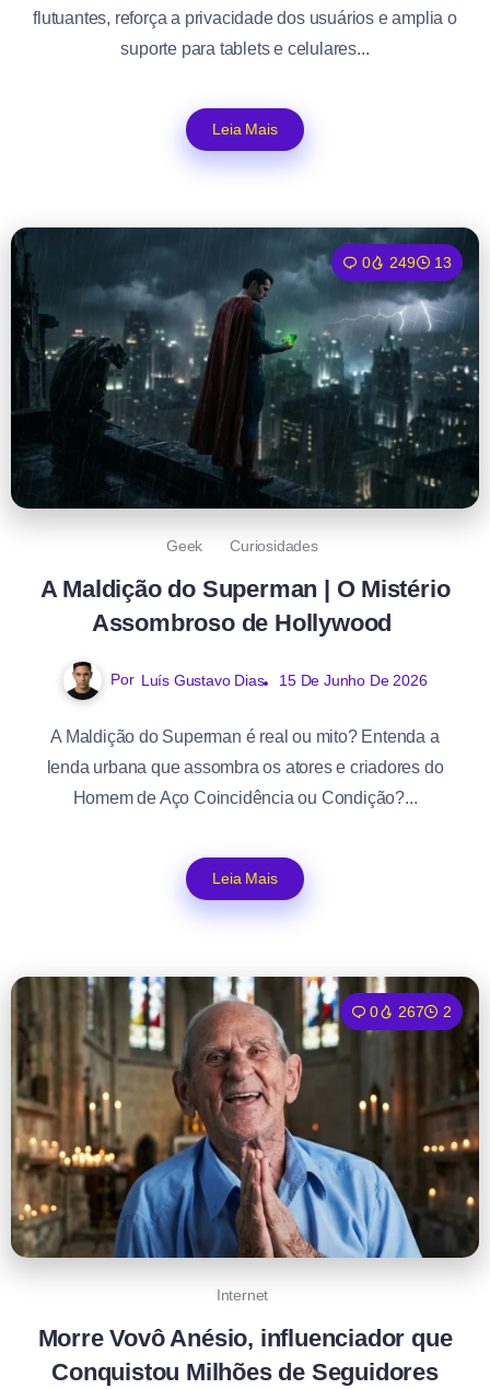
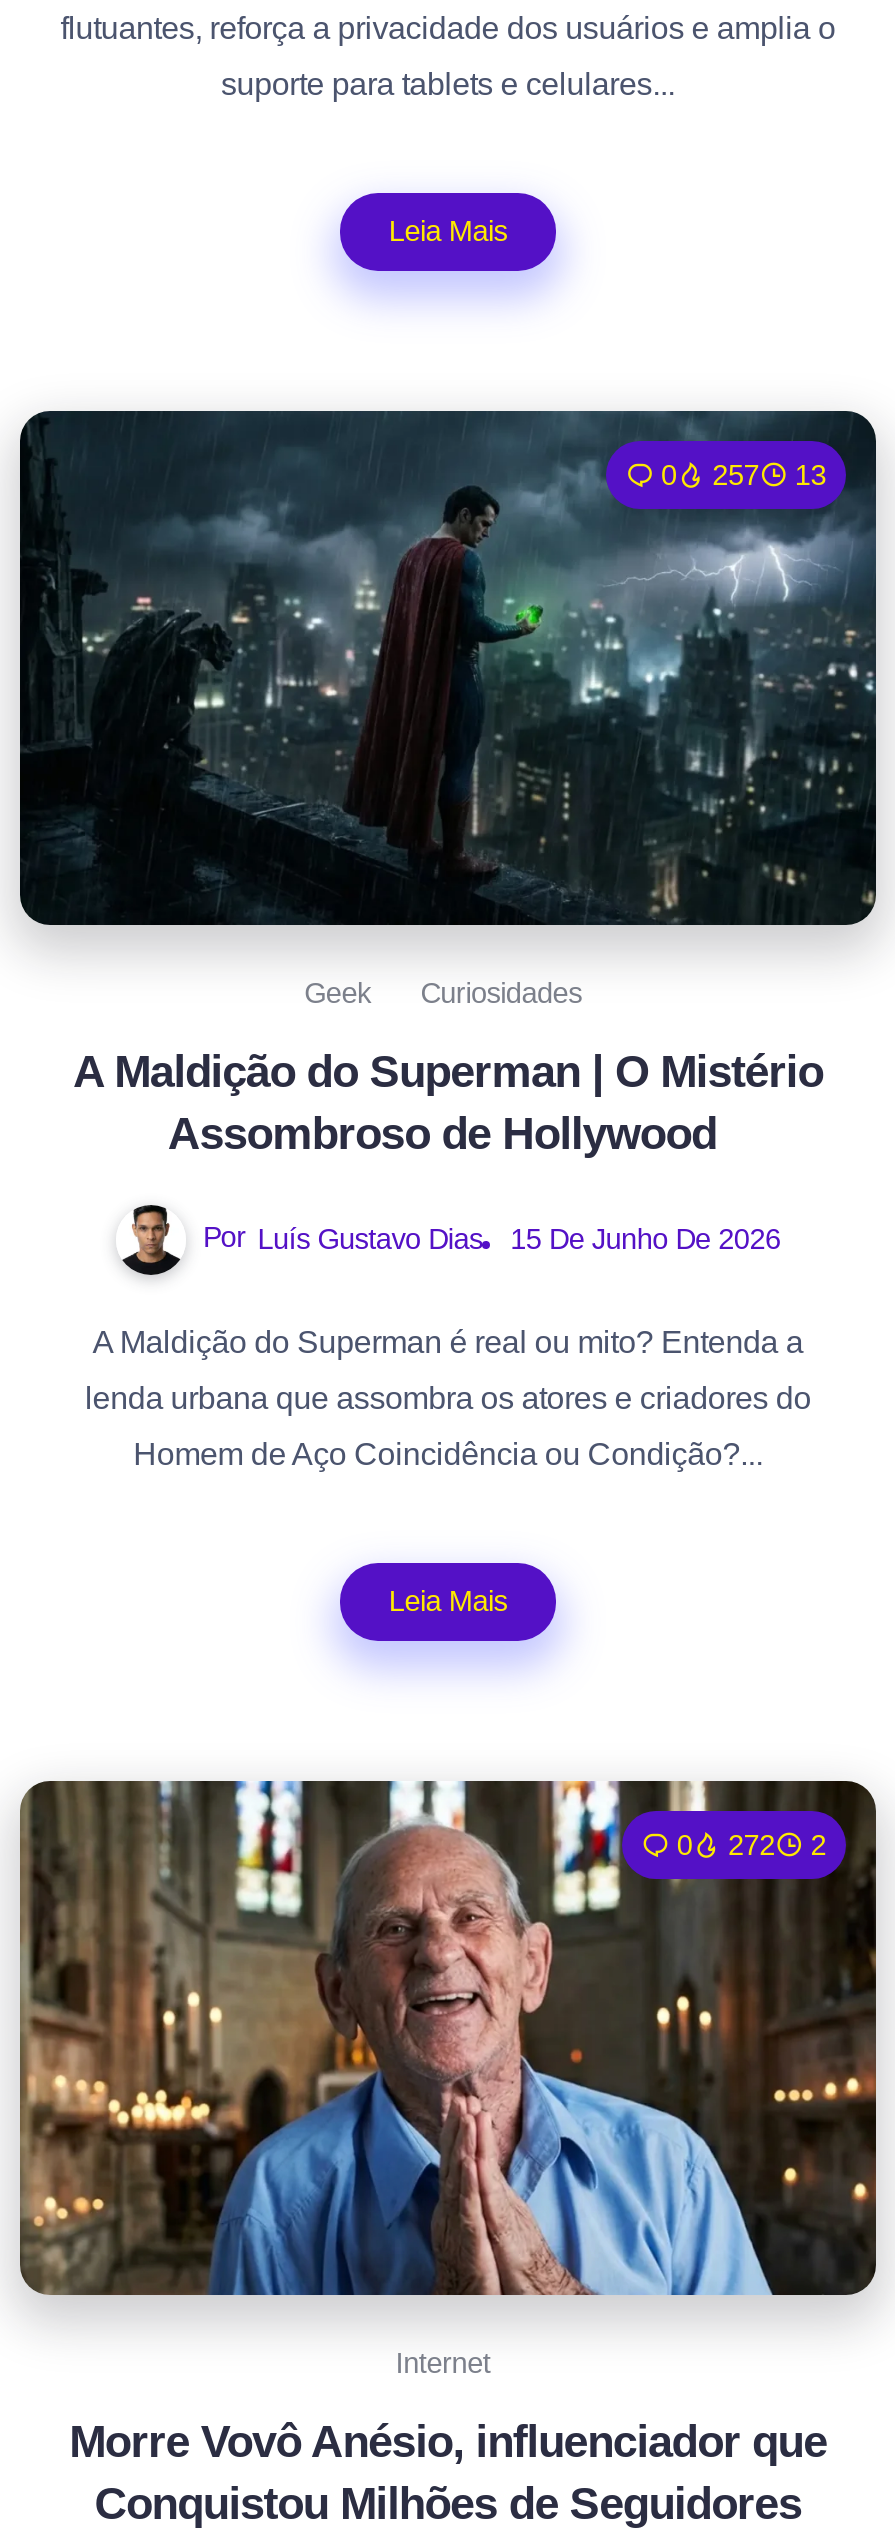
- 0 249 13
+ 0 257 13

- 0 267 2
+ 0 272 2
